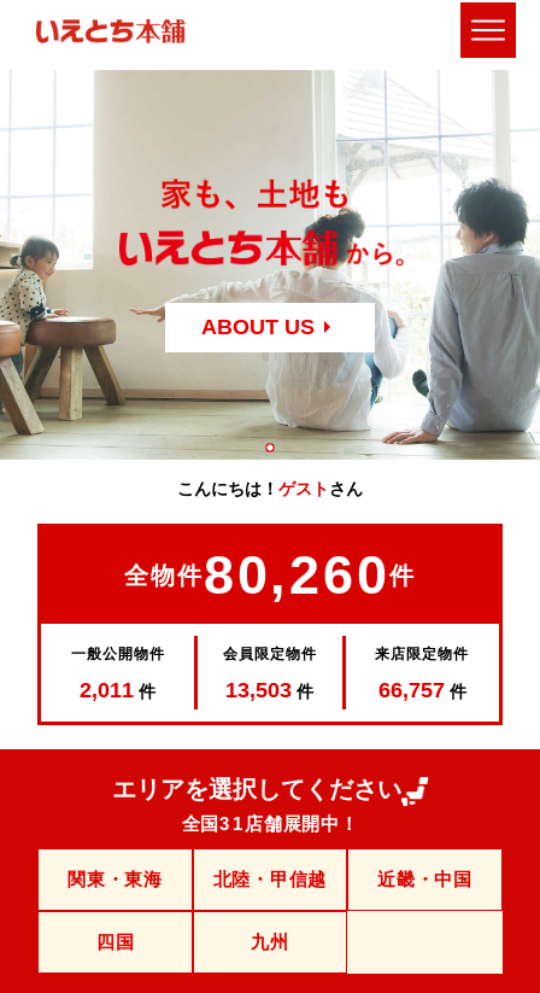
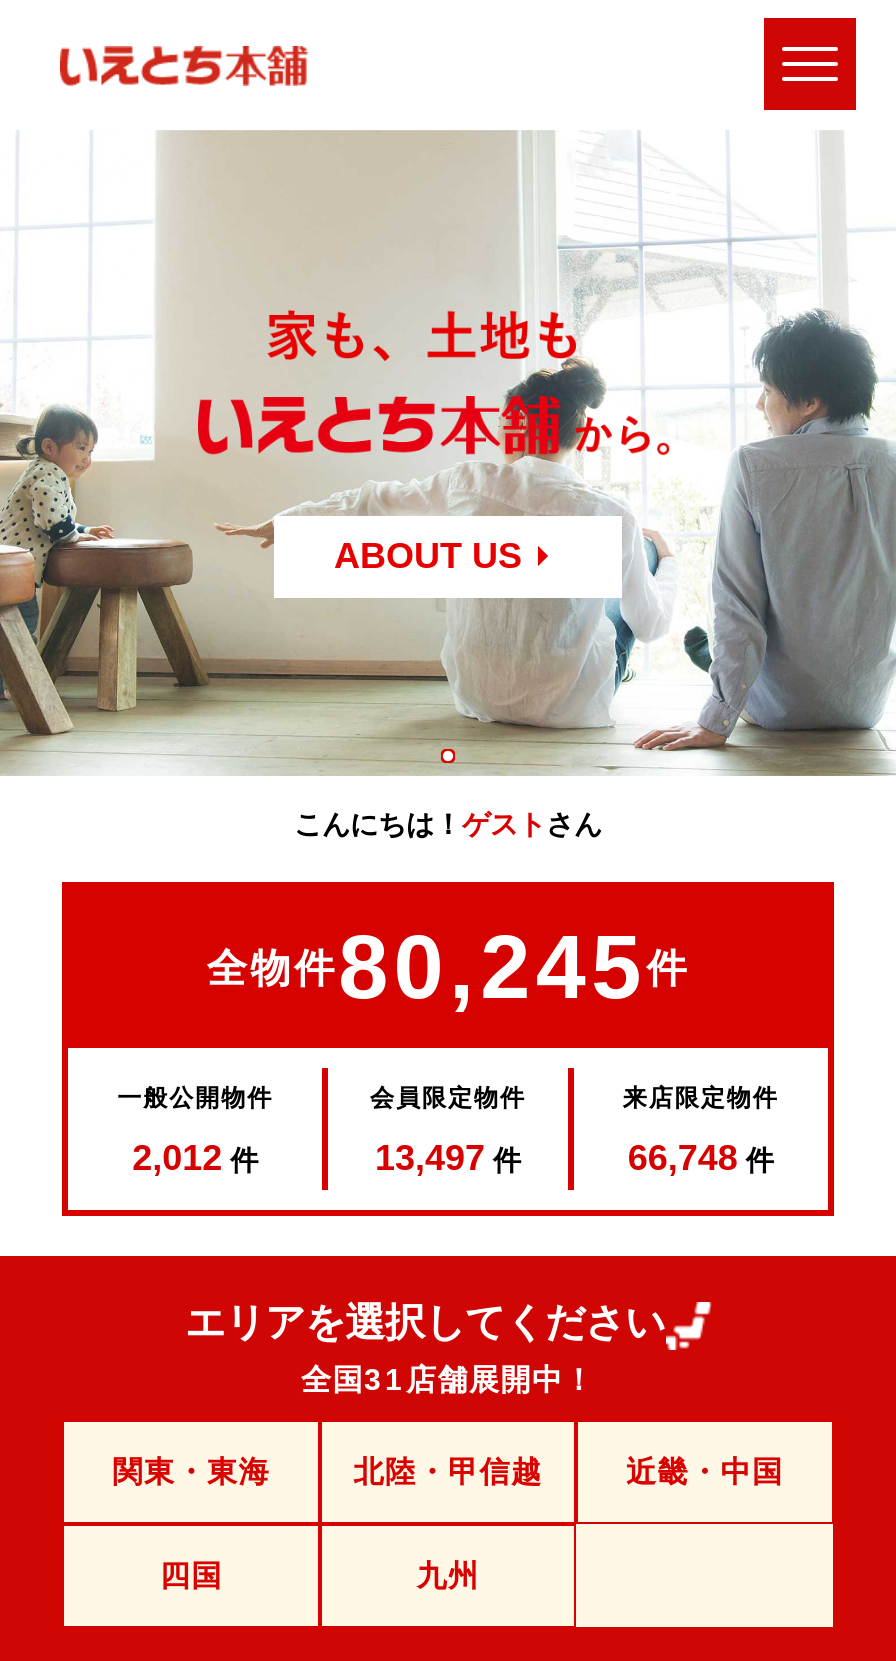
- 全物件80,260件
+ 全物件80,245件

- 2,011 件
+ 2,012 件

- 13,503 件
+ 13,497 件

- 66,757 件
+ 66,748 件
